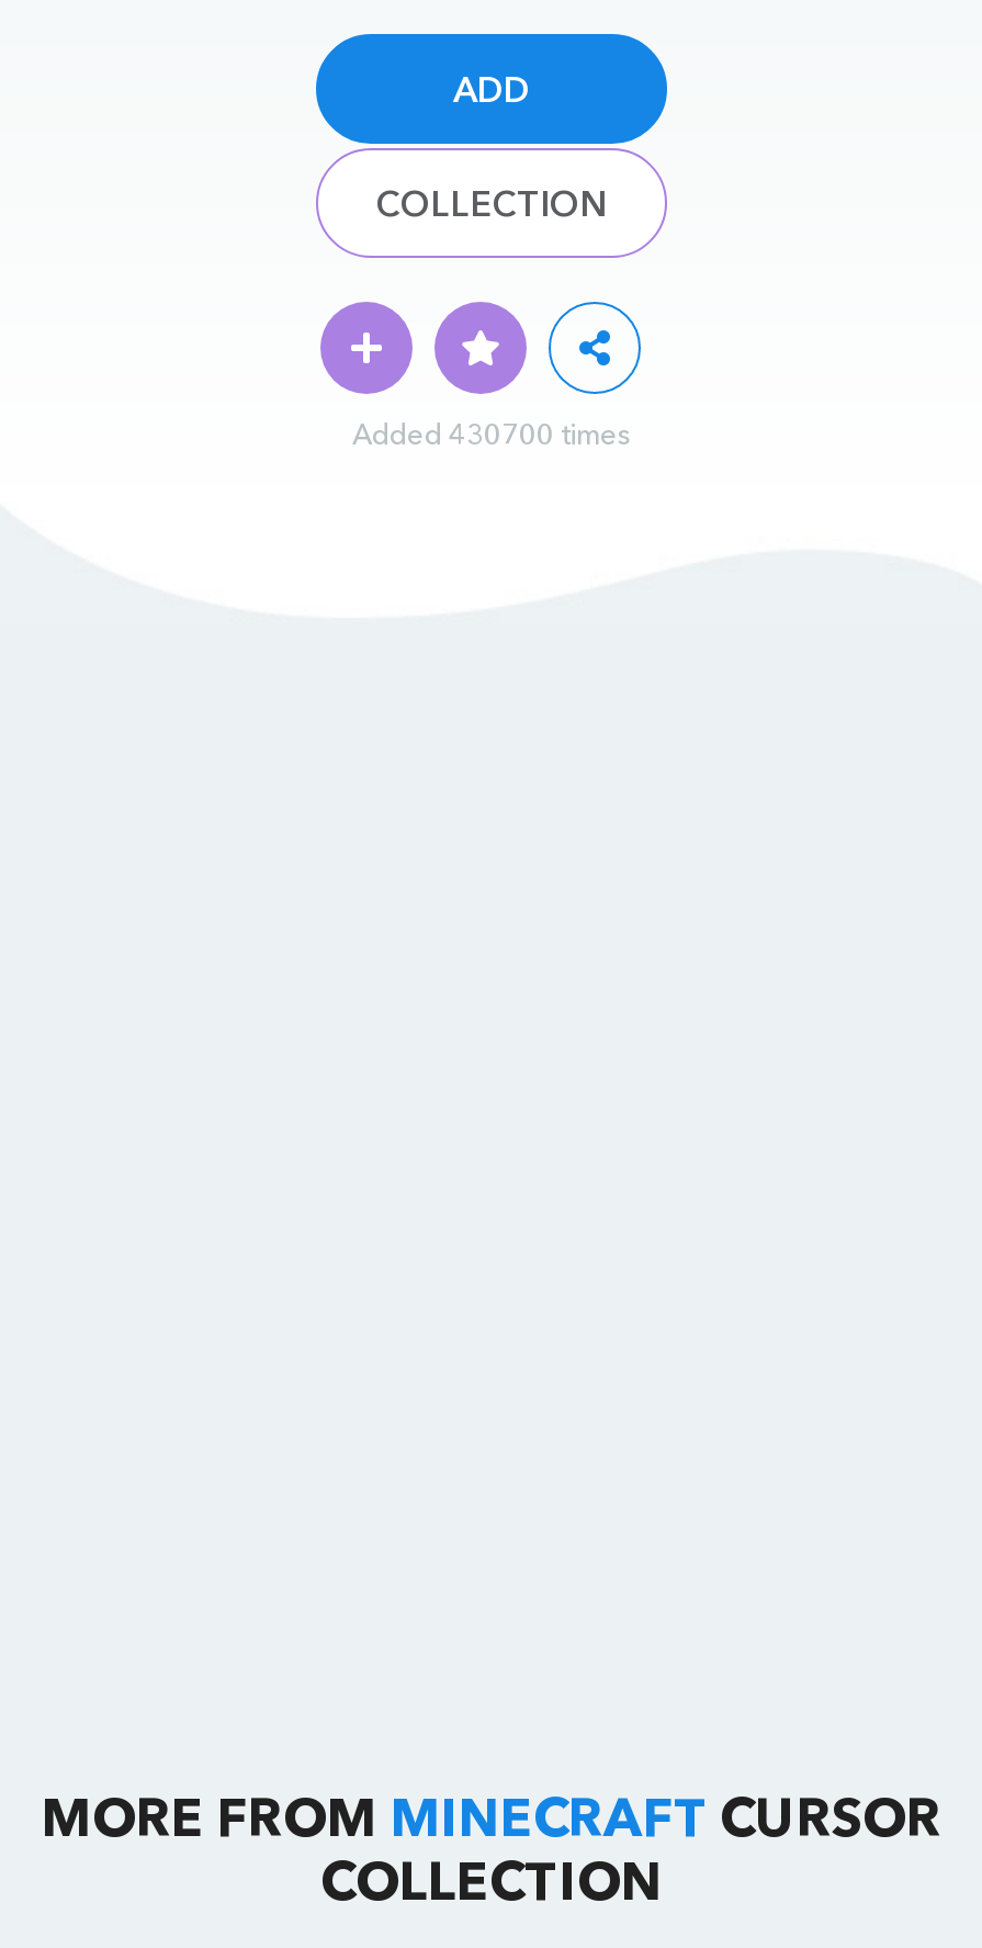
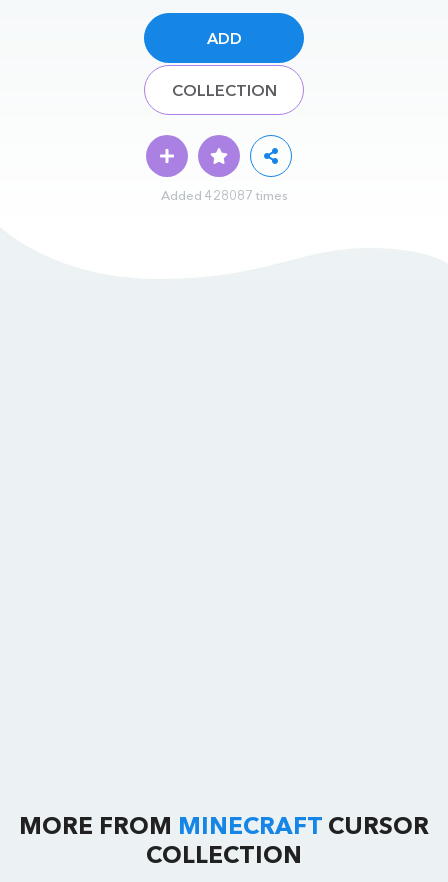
- Added 430700 times
+ Added 428087 times
